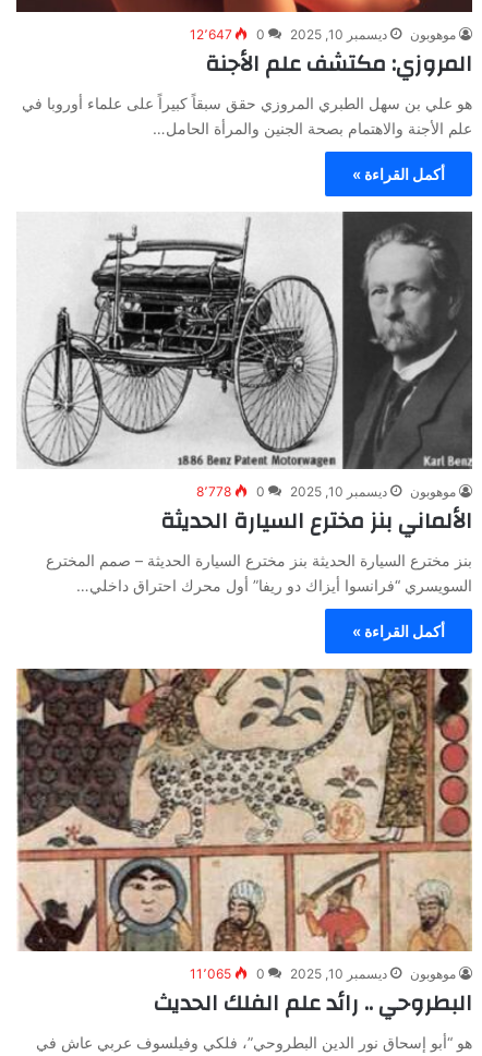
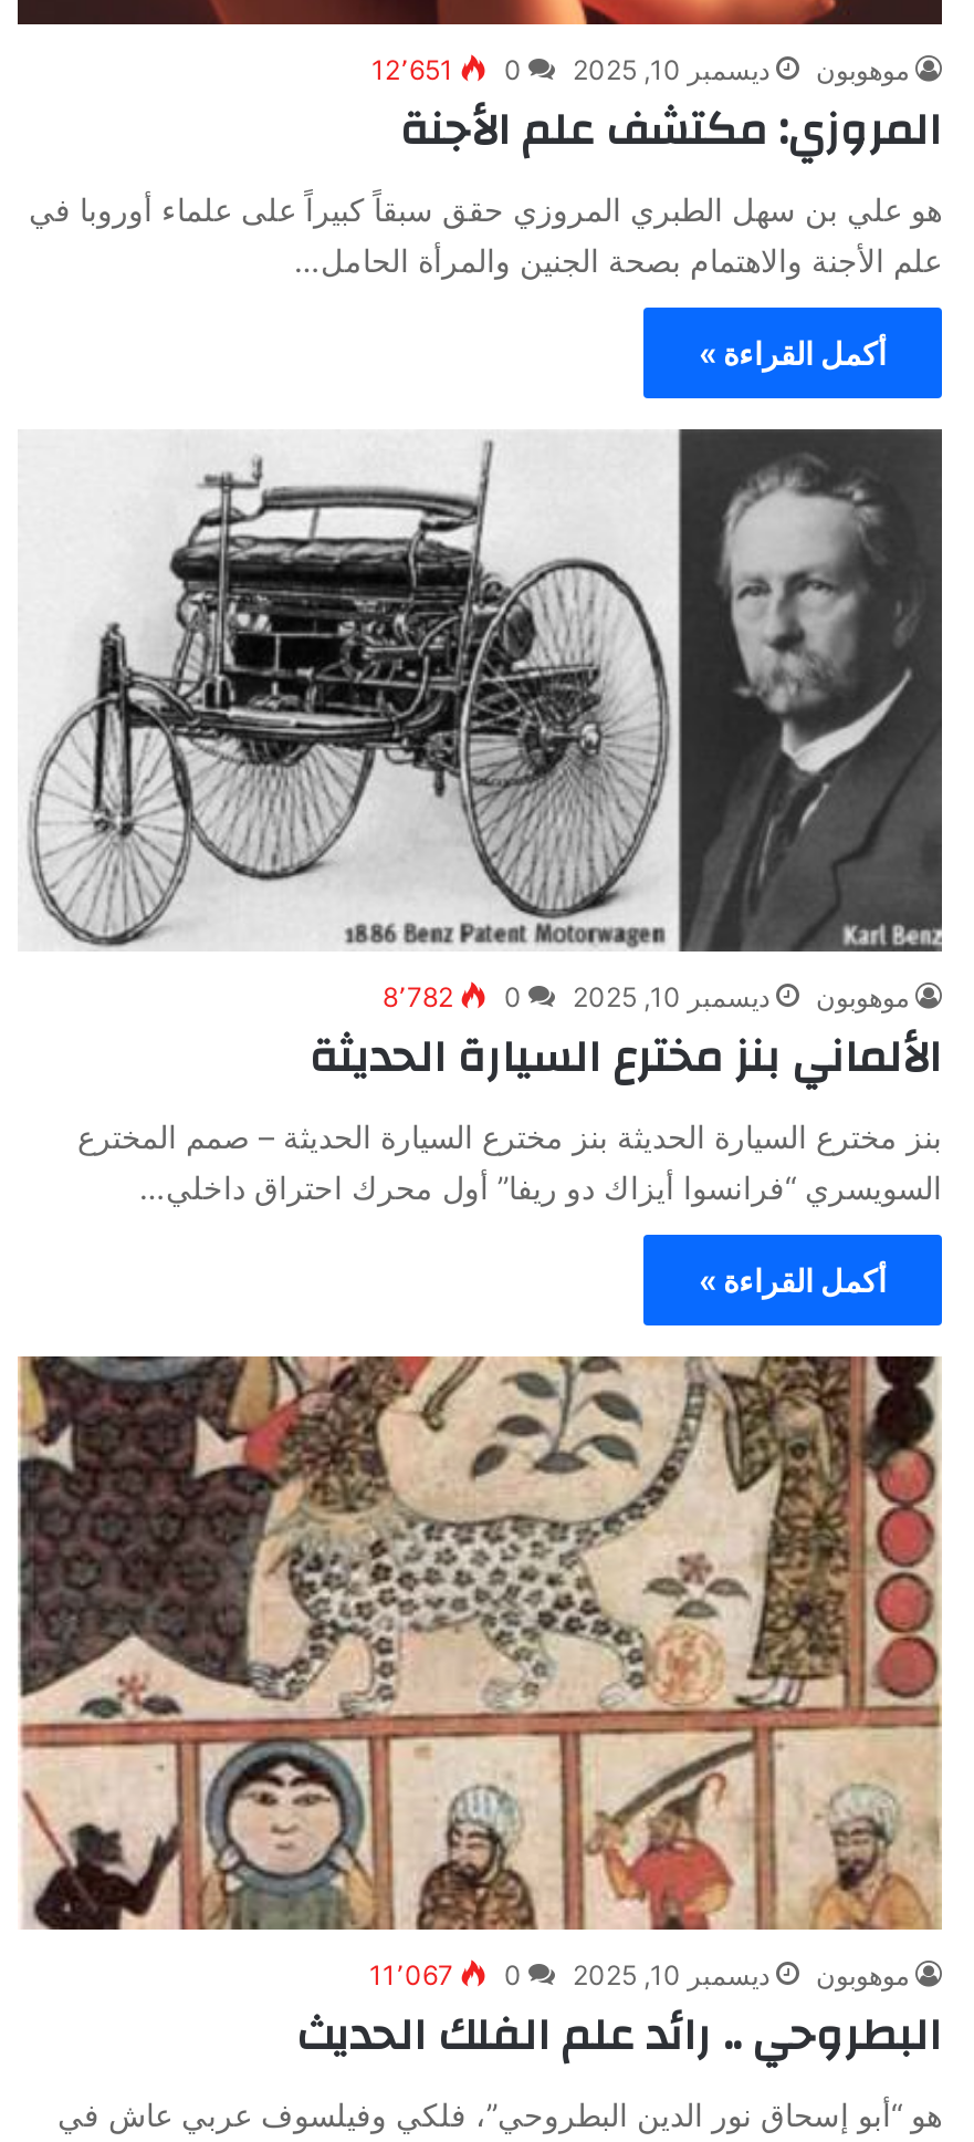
- 12٬647 0
+ 12٬651 0

- 8٬778 0
+ 8٬782 0

- 11٬065 0
+ 11٬067 0
